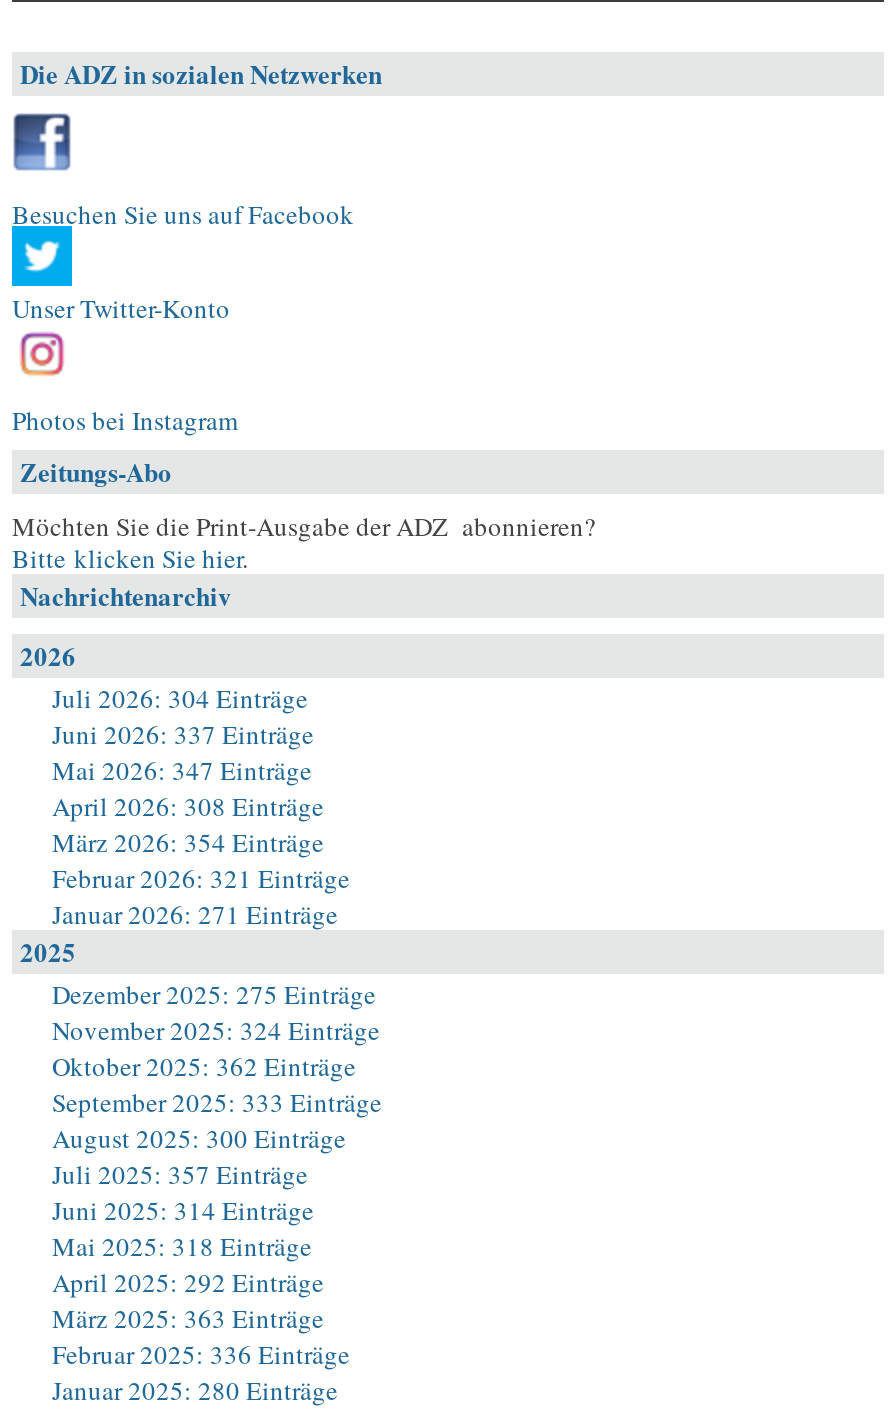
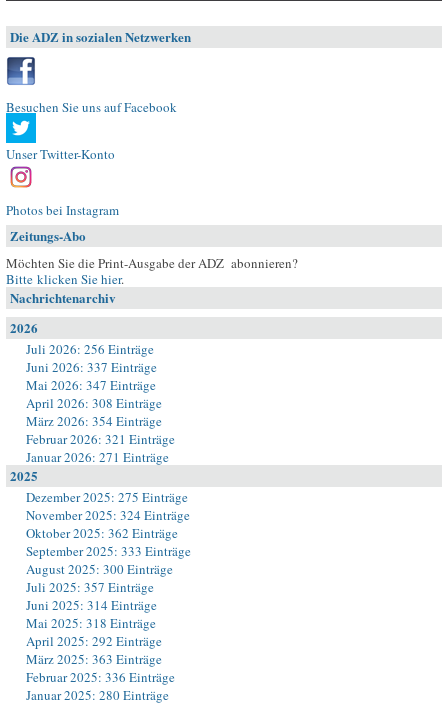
- Juli 2026: 304 Einträge
+ Juli 2026: 256 Einträge
